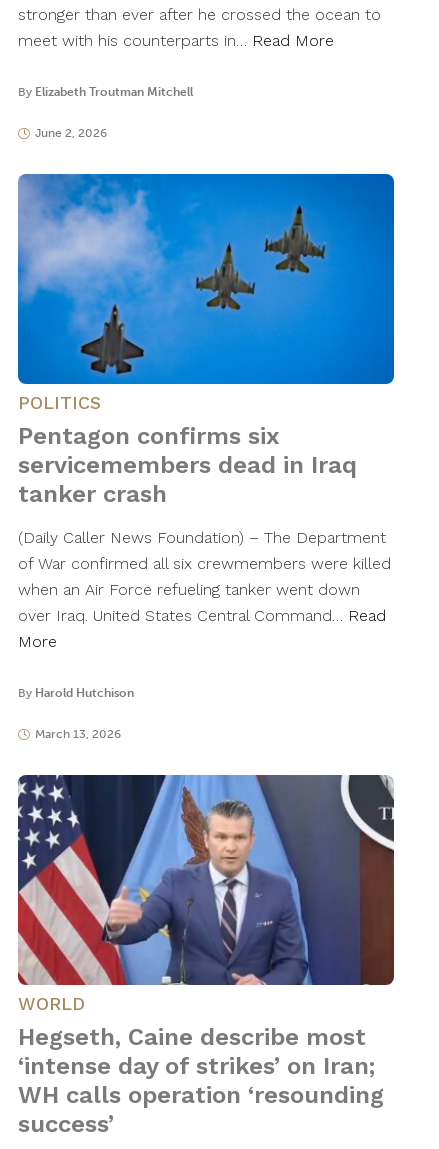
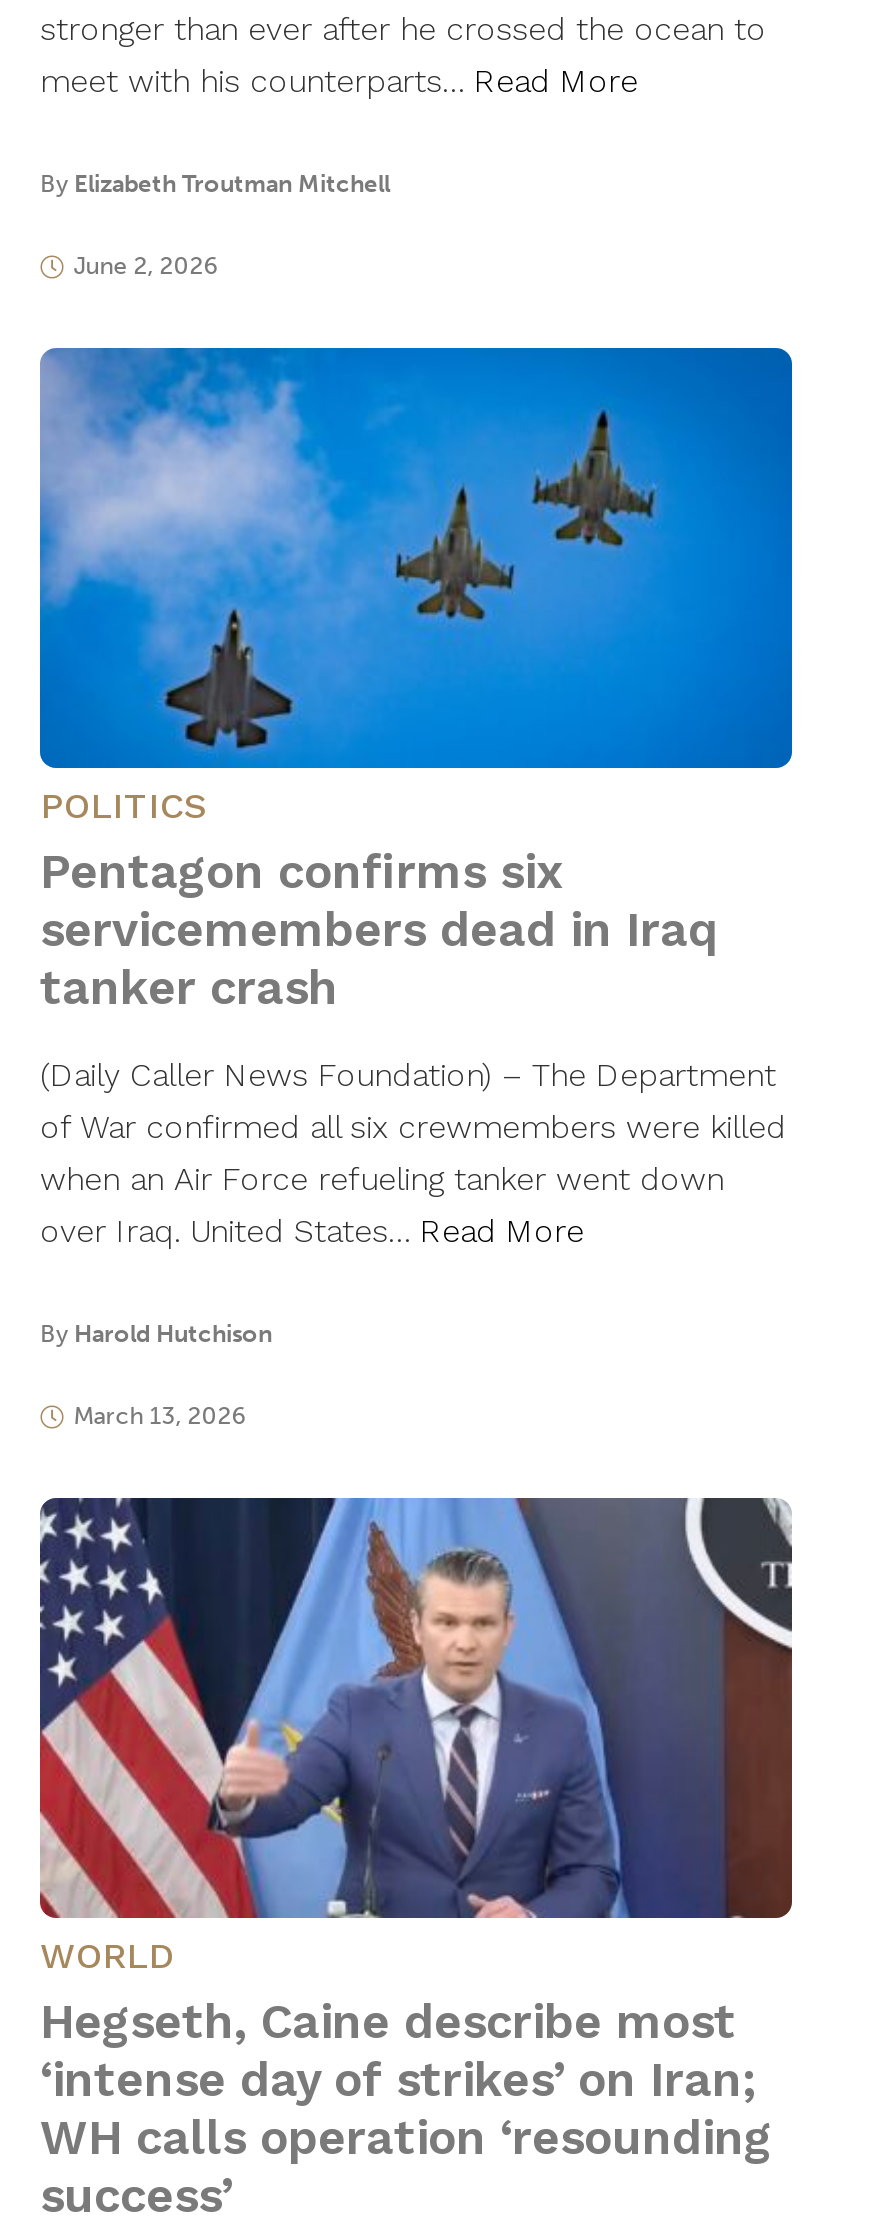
- meet with his counterparts in… Read More
+ meet with his counterparts… Read More

- over Iraq. United States Central Command… Read
- More
+ over Iraq. United States… Read More
